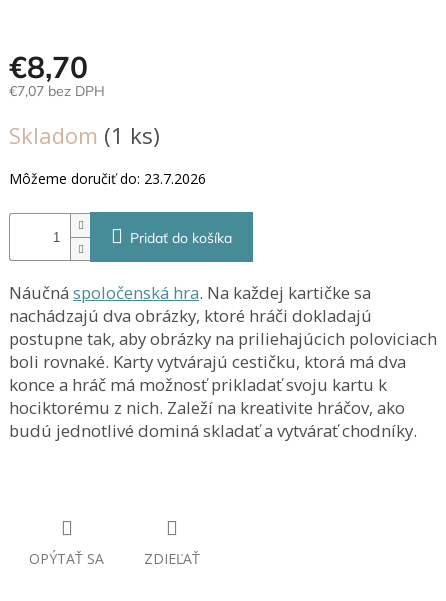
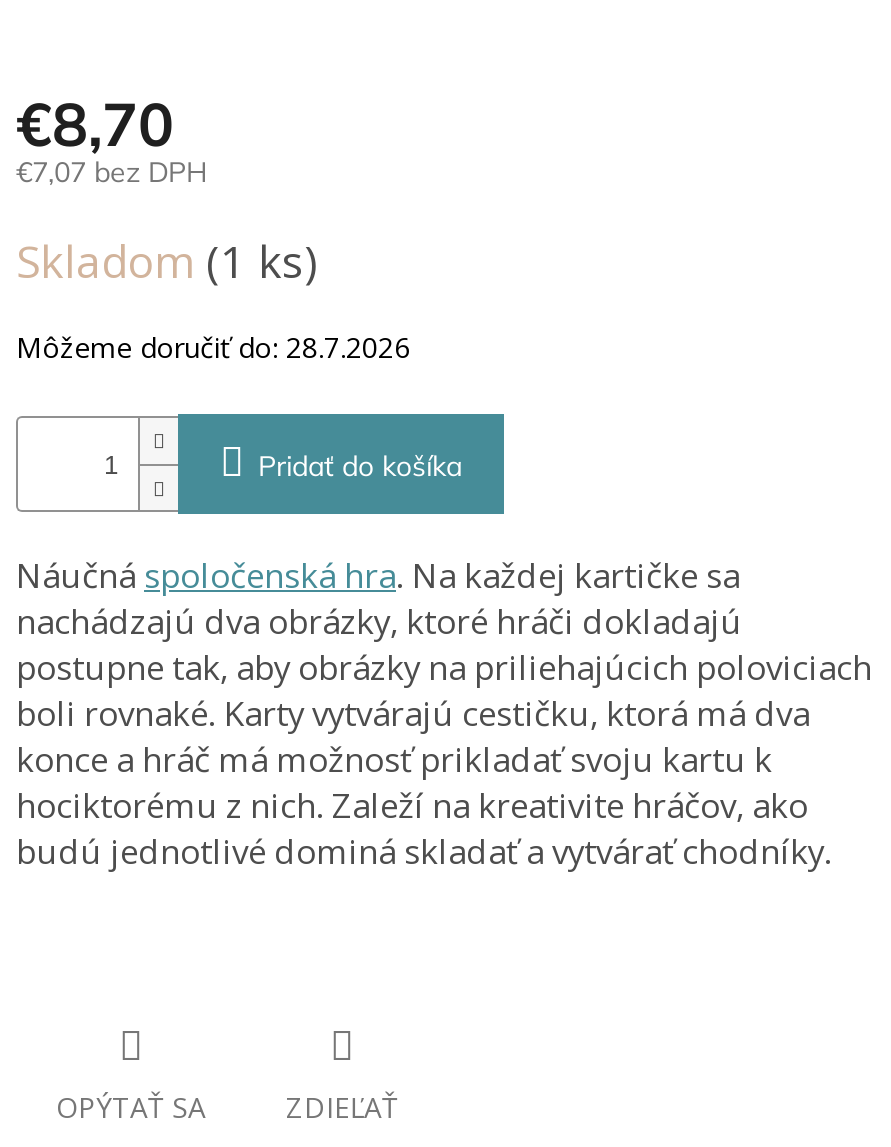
- Môžeme doručiť do: 23.7.2026
+ Môžeme doručiť do: 28.7.2026
